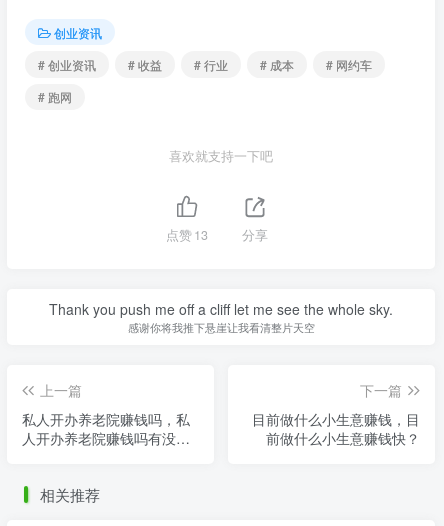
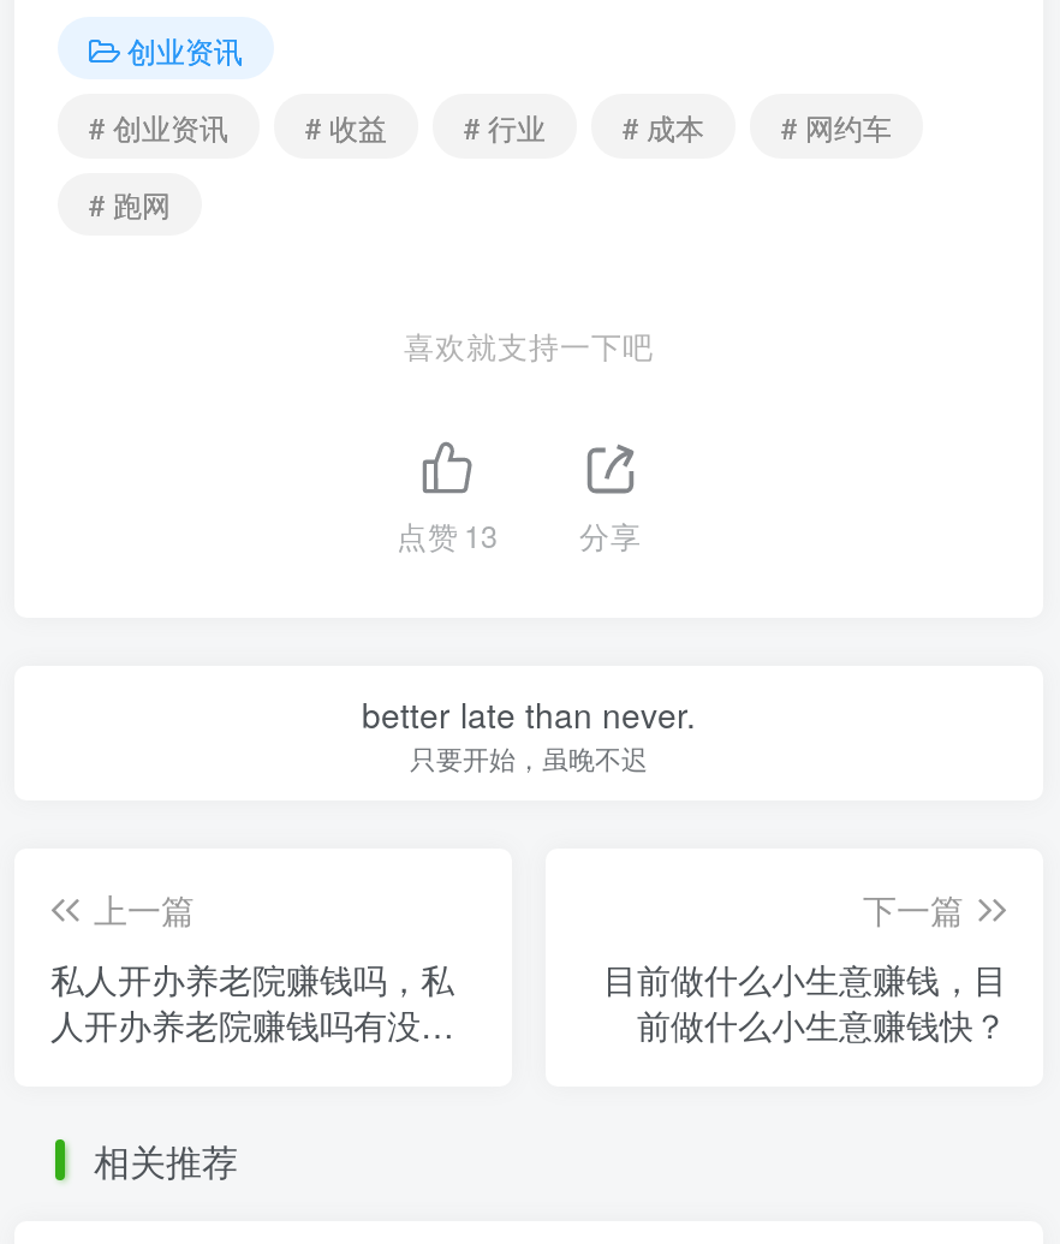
- Thank you push me off a cliff let me see the whole sky.
- 感谢你将我推下悬崖让我看清整片天空
+ better late than never.
+ 只要开始，虽晚不迟
